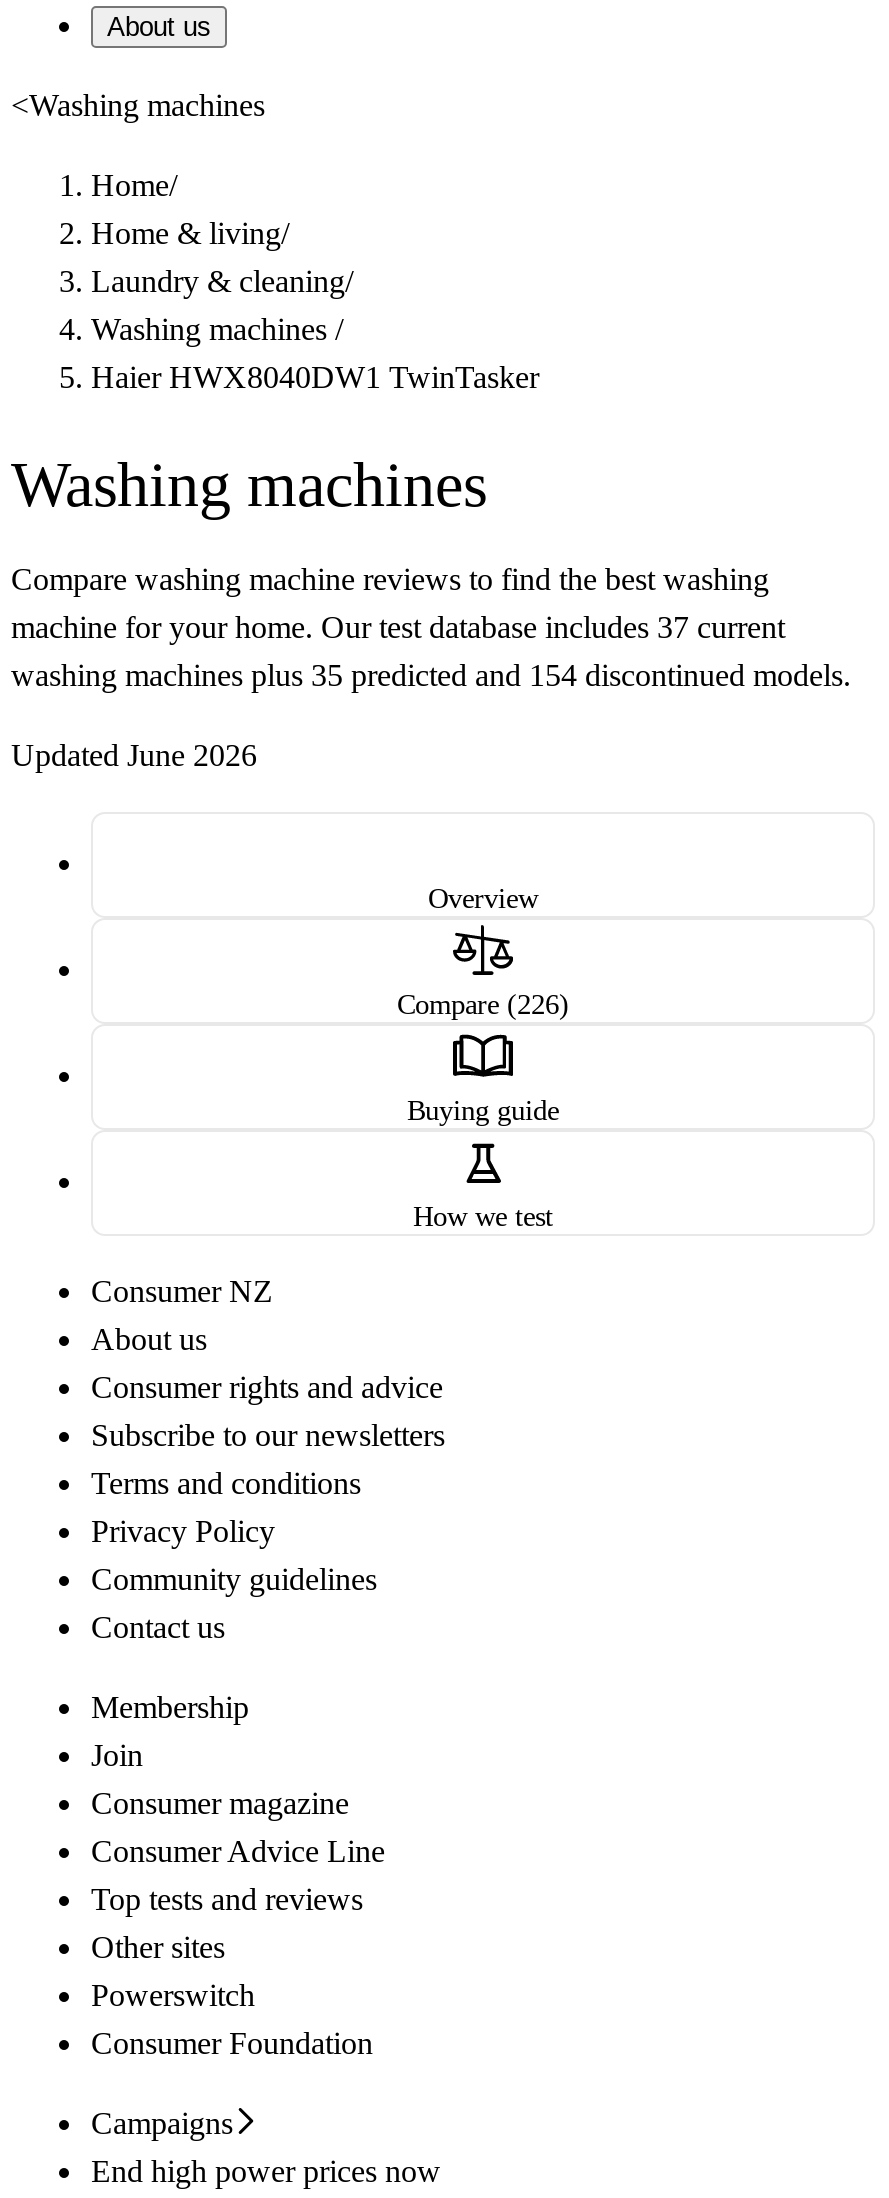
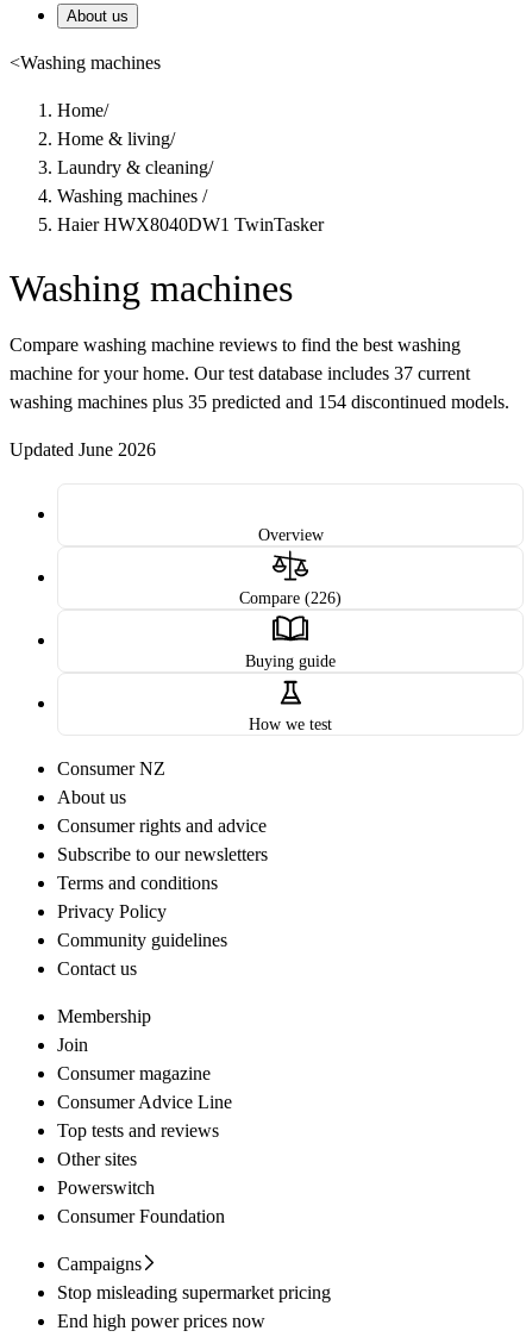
+ Stop misleading supermarket pricing
